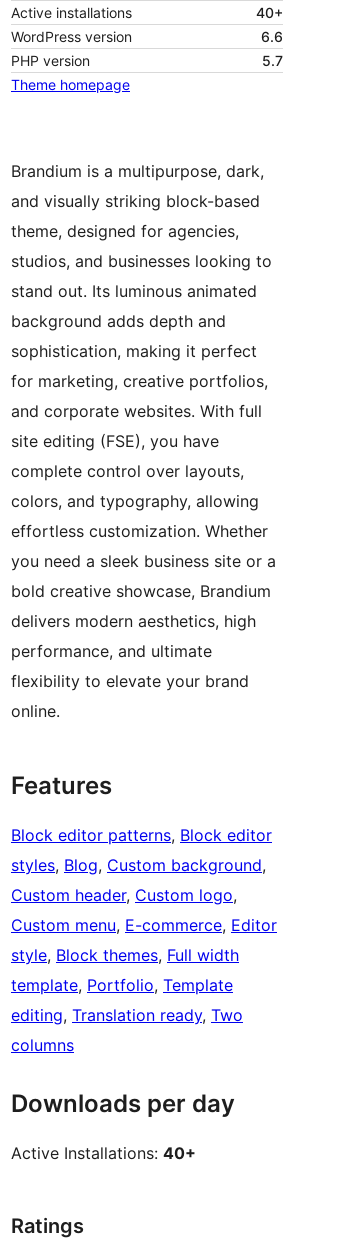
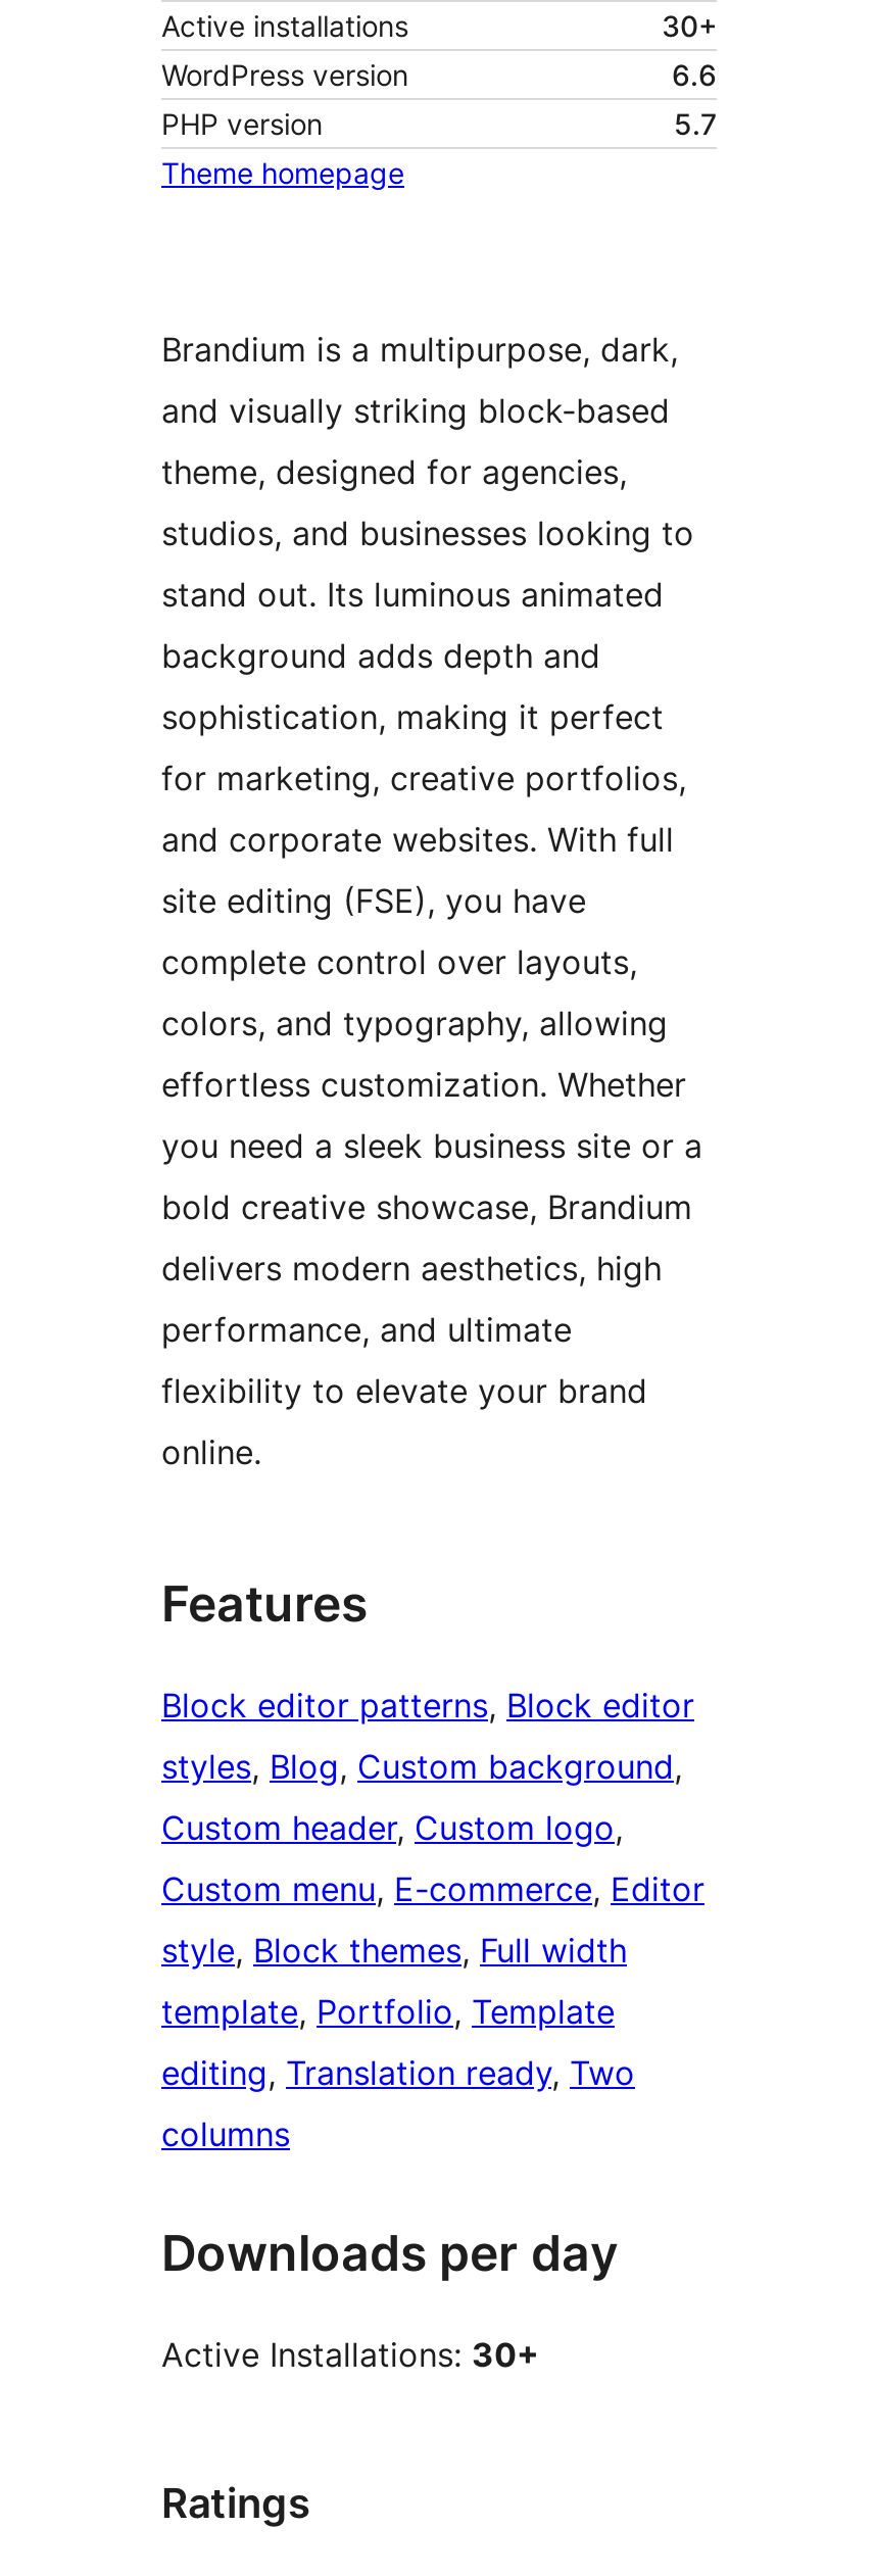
- 40+
+ 30+

- Active Installations: 40+
+ Active Installations: 30+
